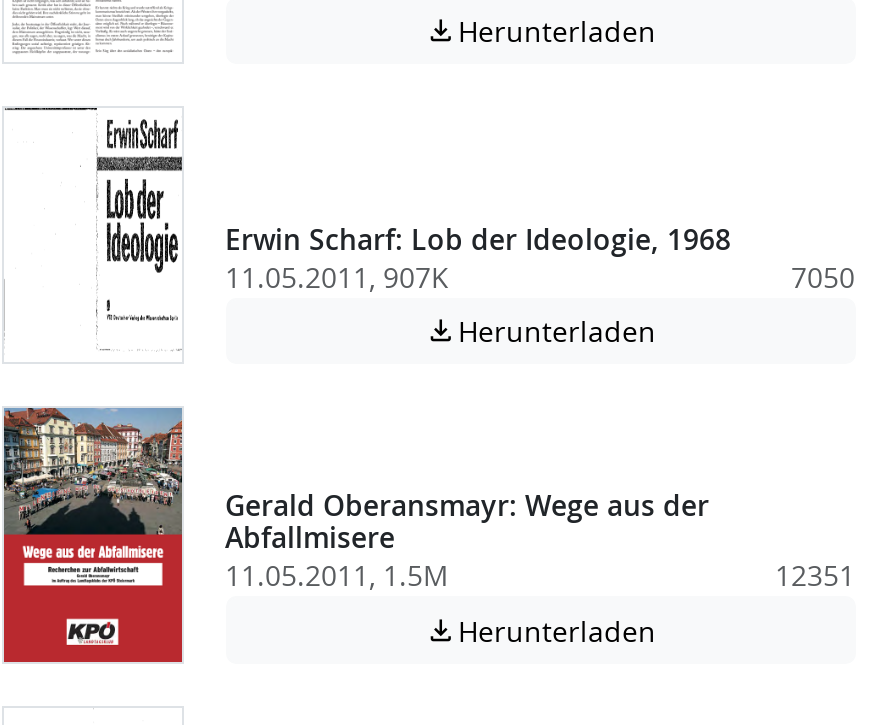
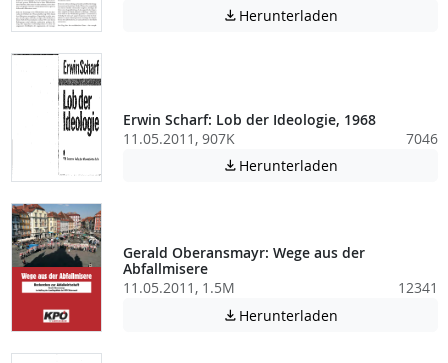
- 7050
+ 7046

- 12351
+ 12341
